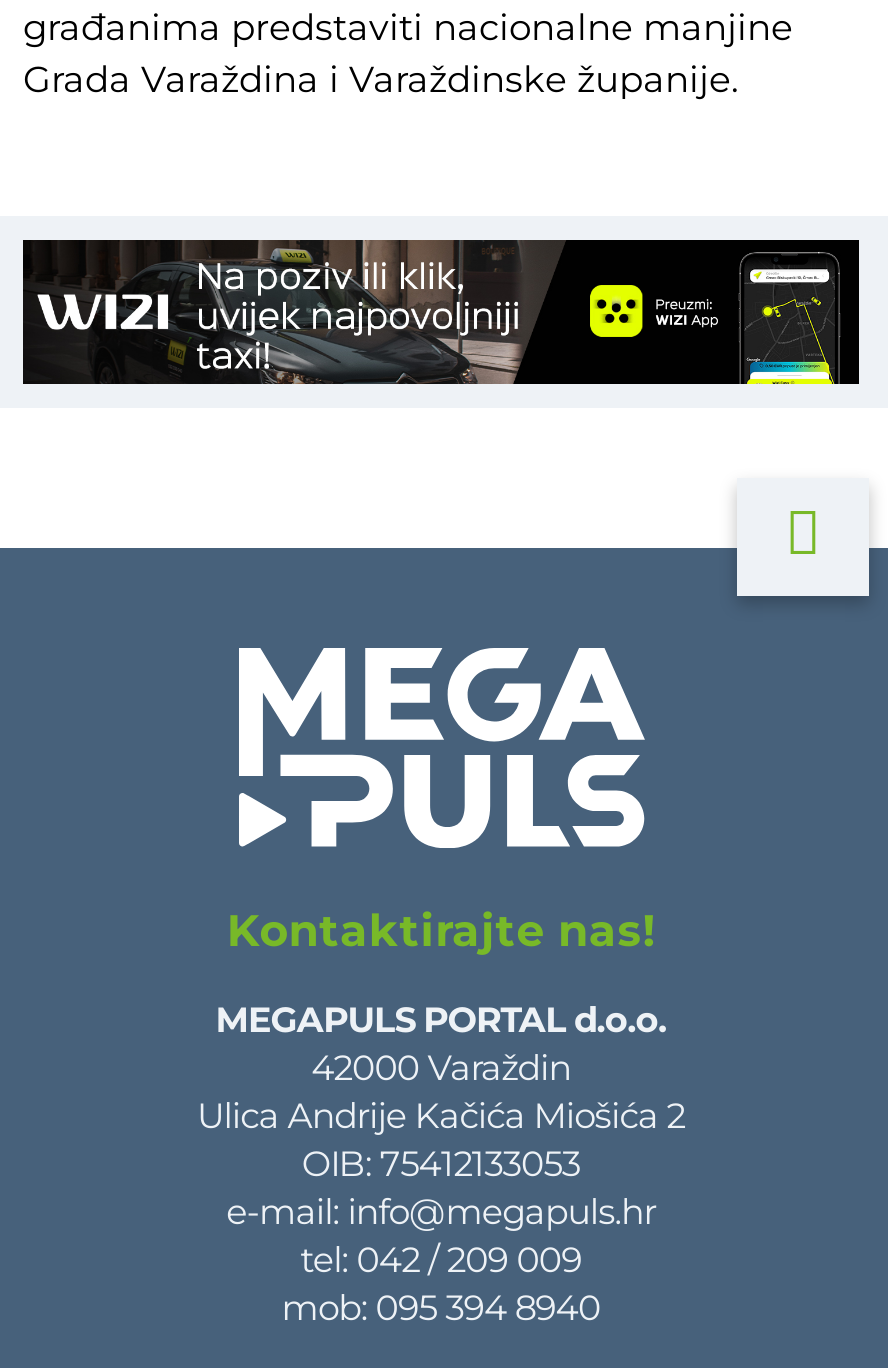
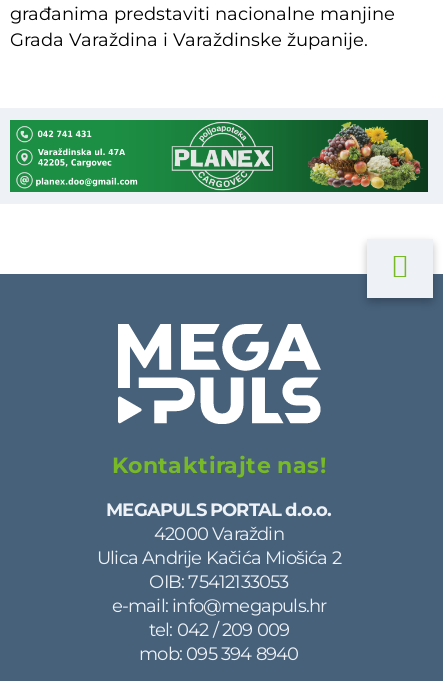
- [image]
+ [image]
